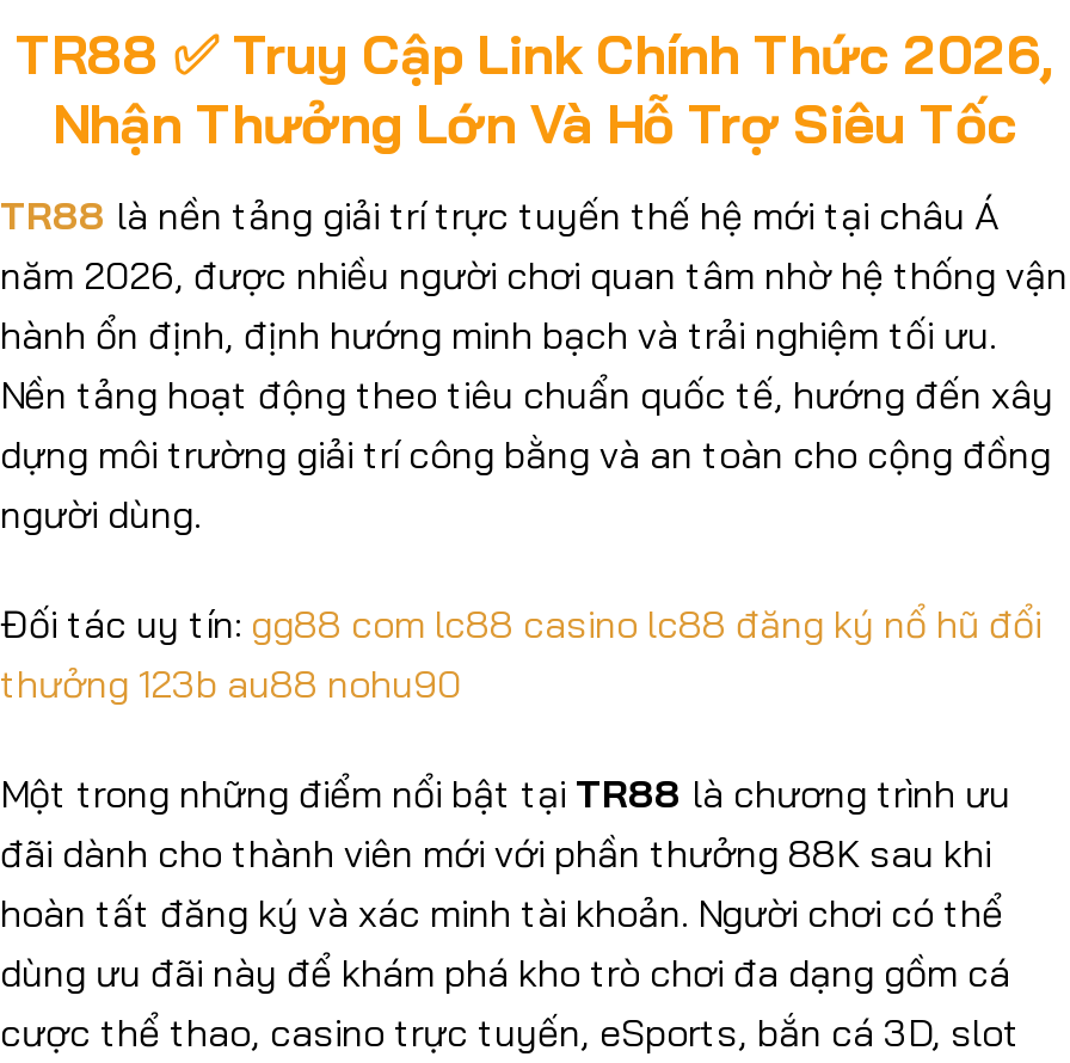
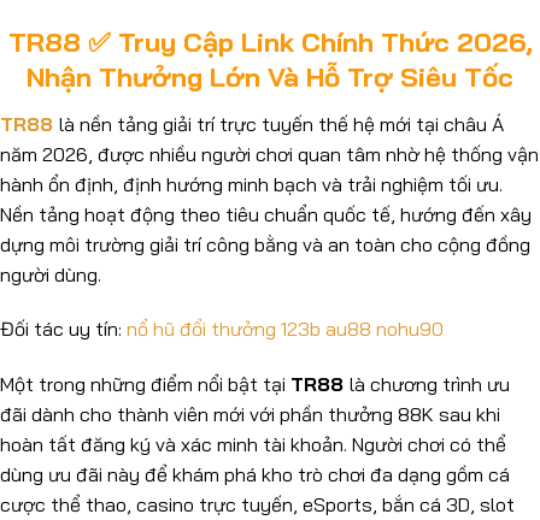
- Đối tác uy tín: gg88 com lc88 casino lc88 đăng ký nổ hũ đổi
- thưởng 123b au88 nohu90
+ Đối tác uy tín: nổ hũ đổi thưởng 123b au88 nohu90
